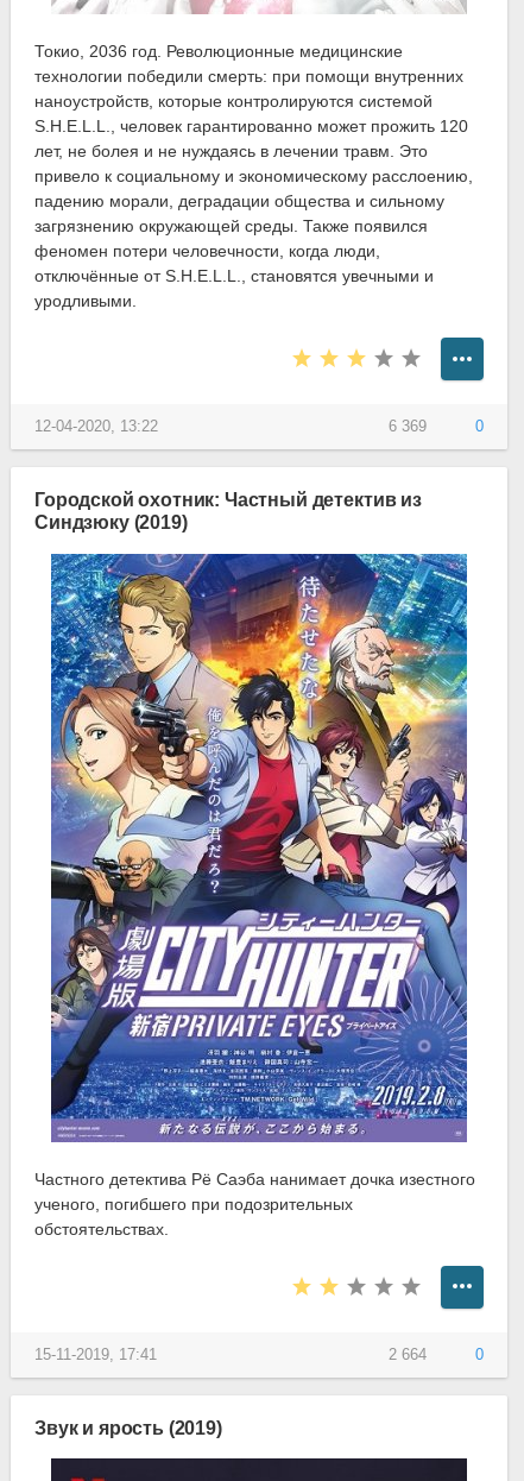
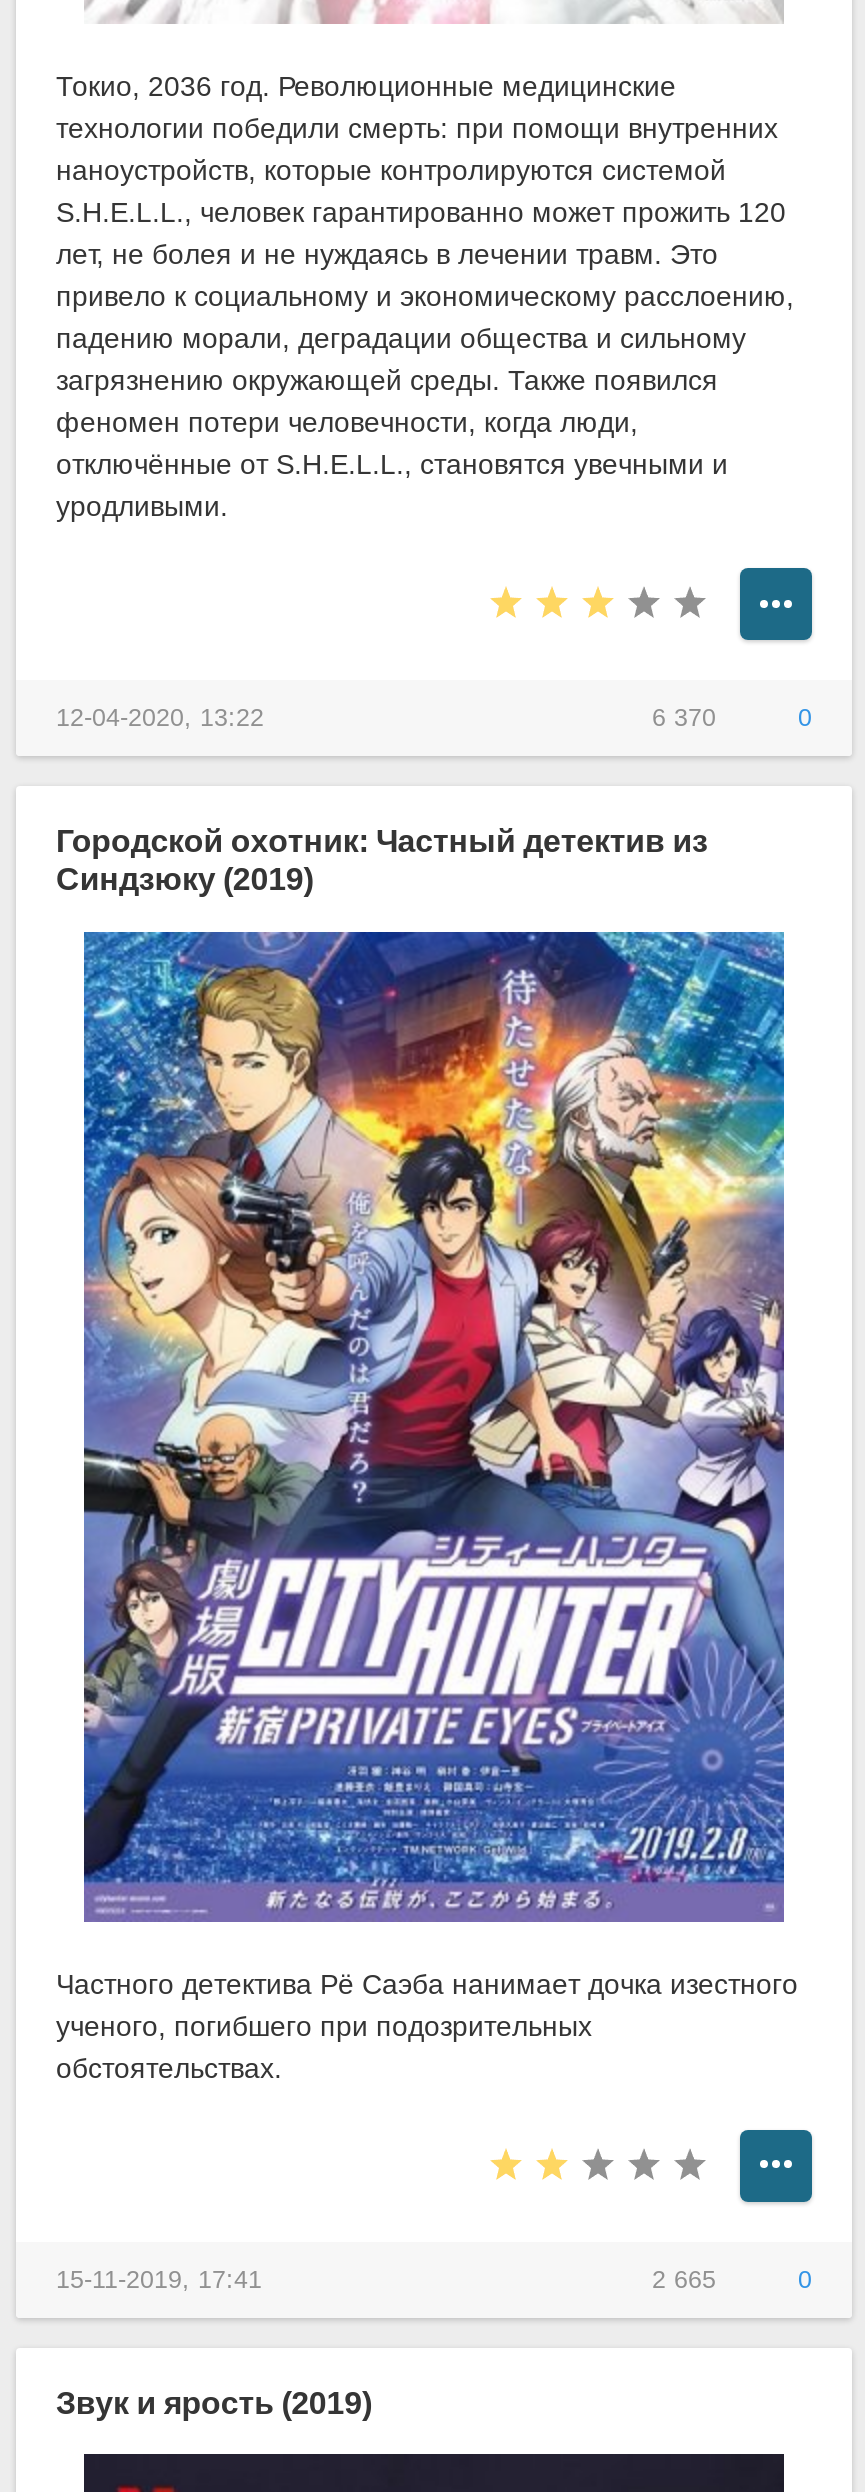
- 6 369
+ 6 370

- 2 664
+ 2 665
